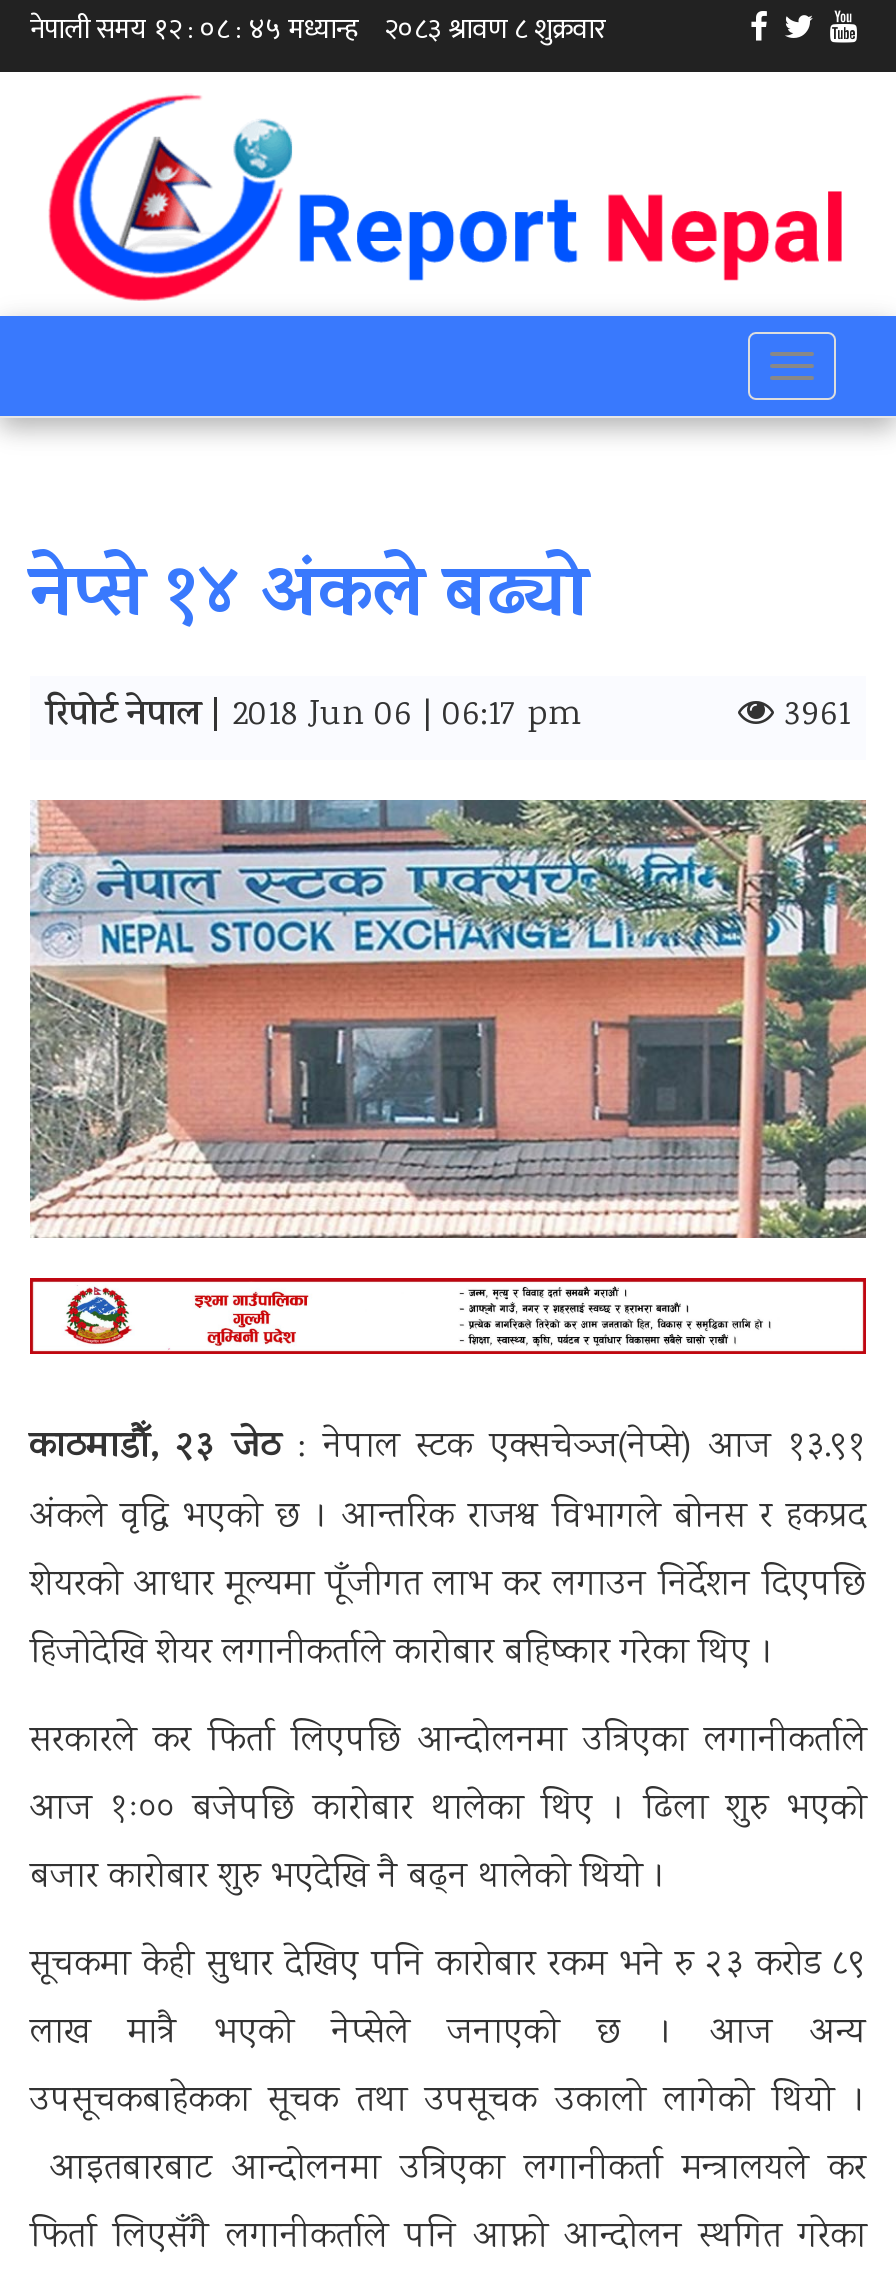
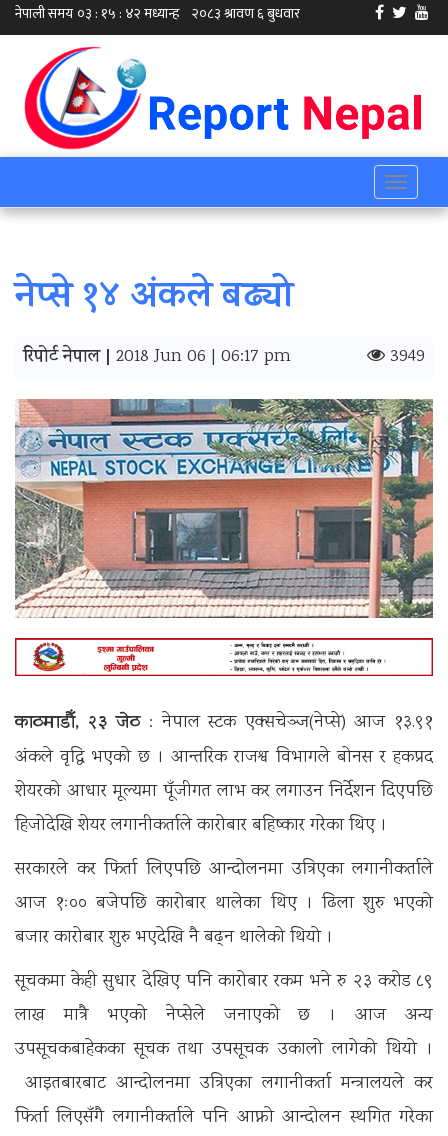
- 3961
+ 3949
